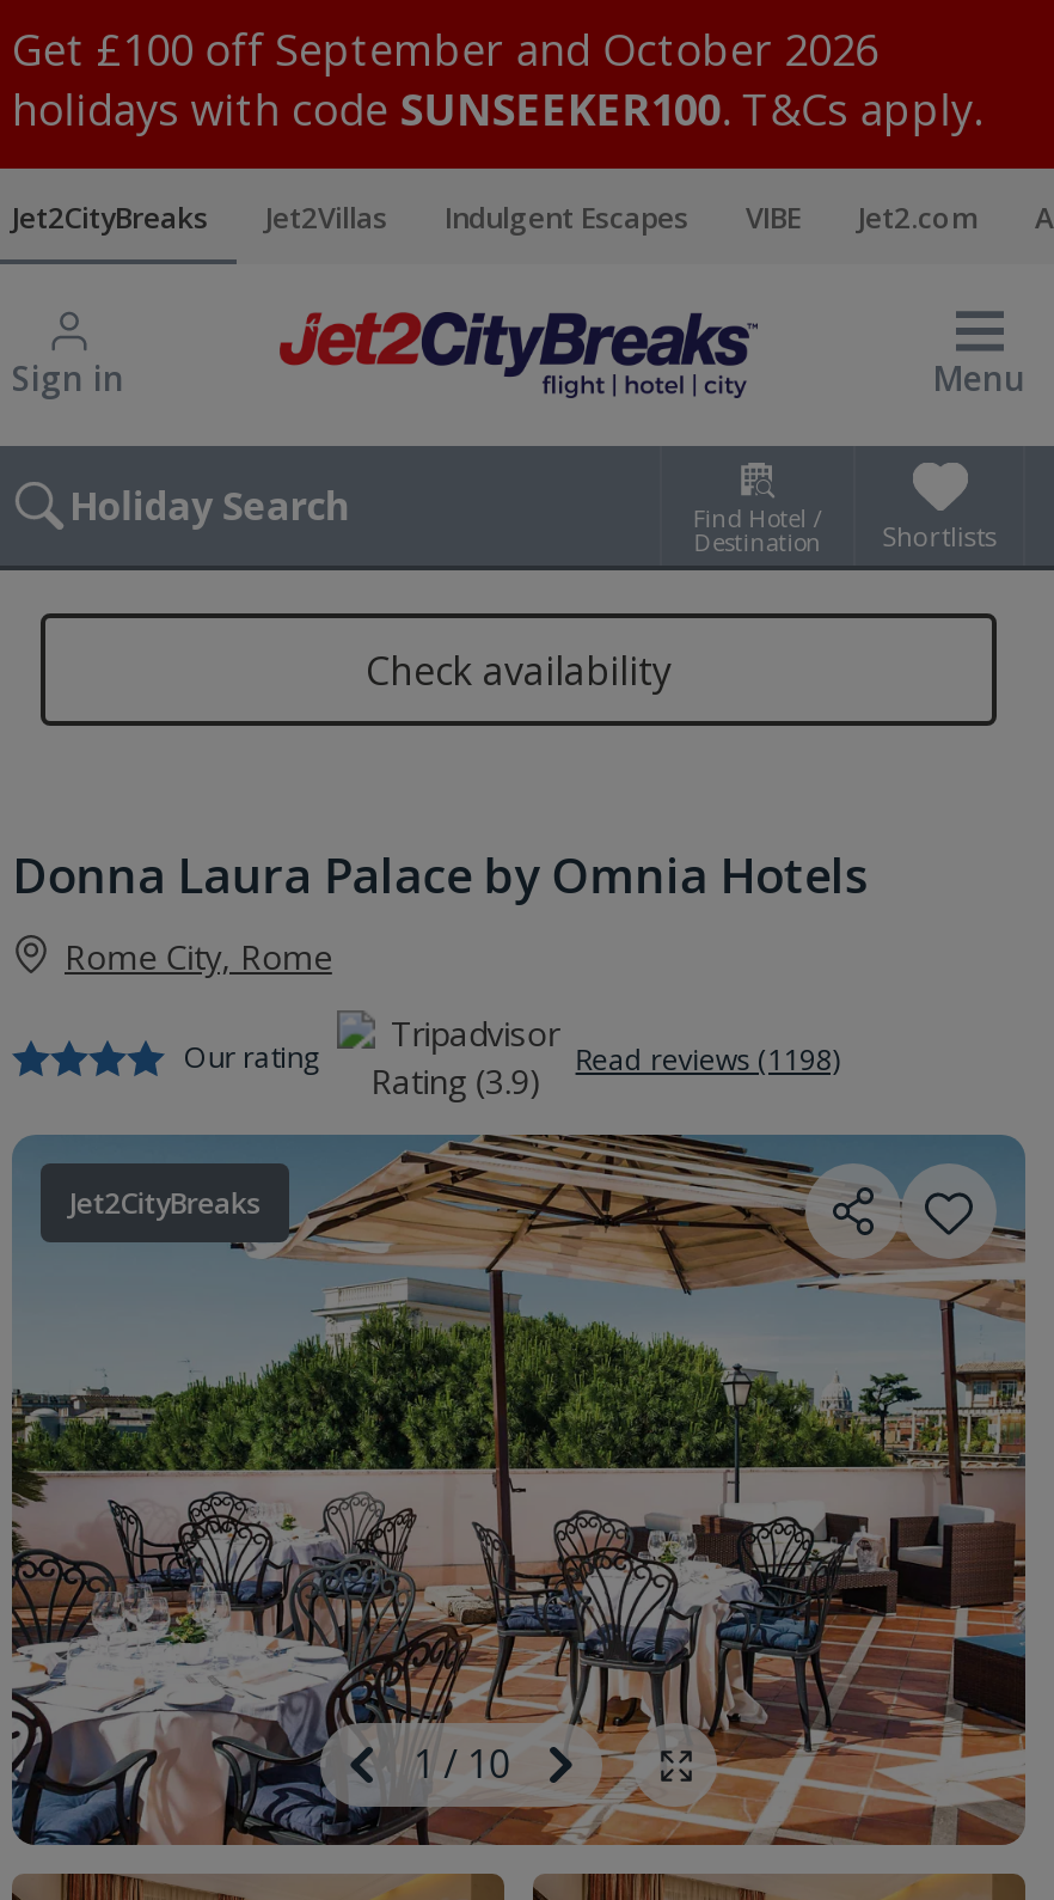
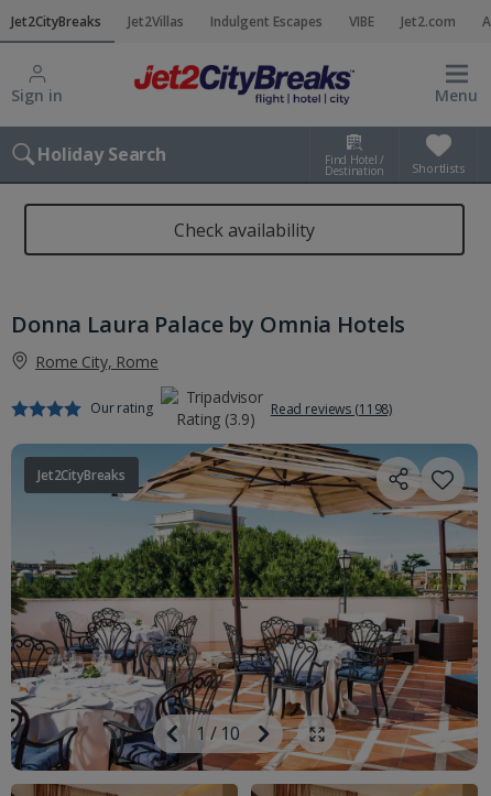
- Get £100 off September and October 2026
- holidays with code SUNSEEKER100. T&Cs apply.
